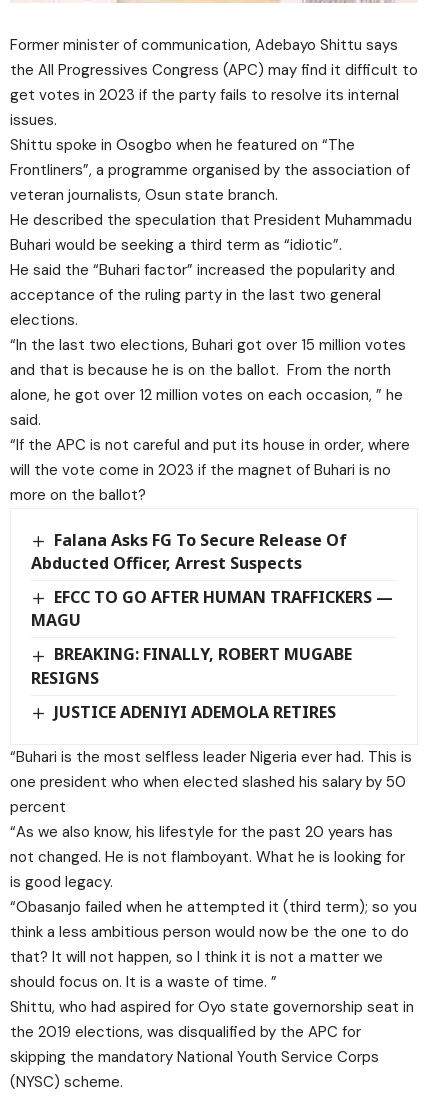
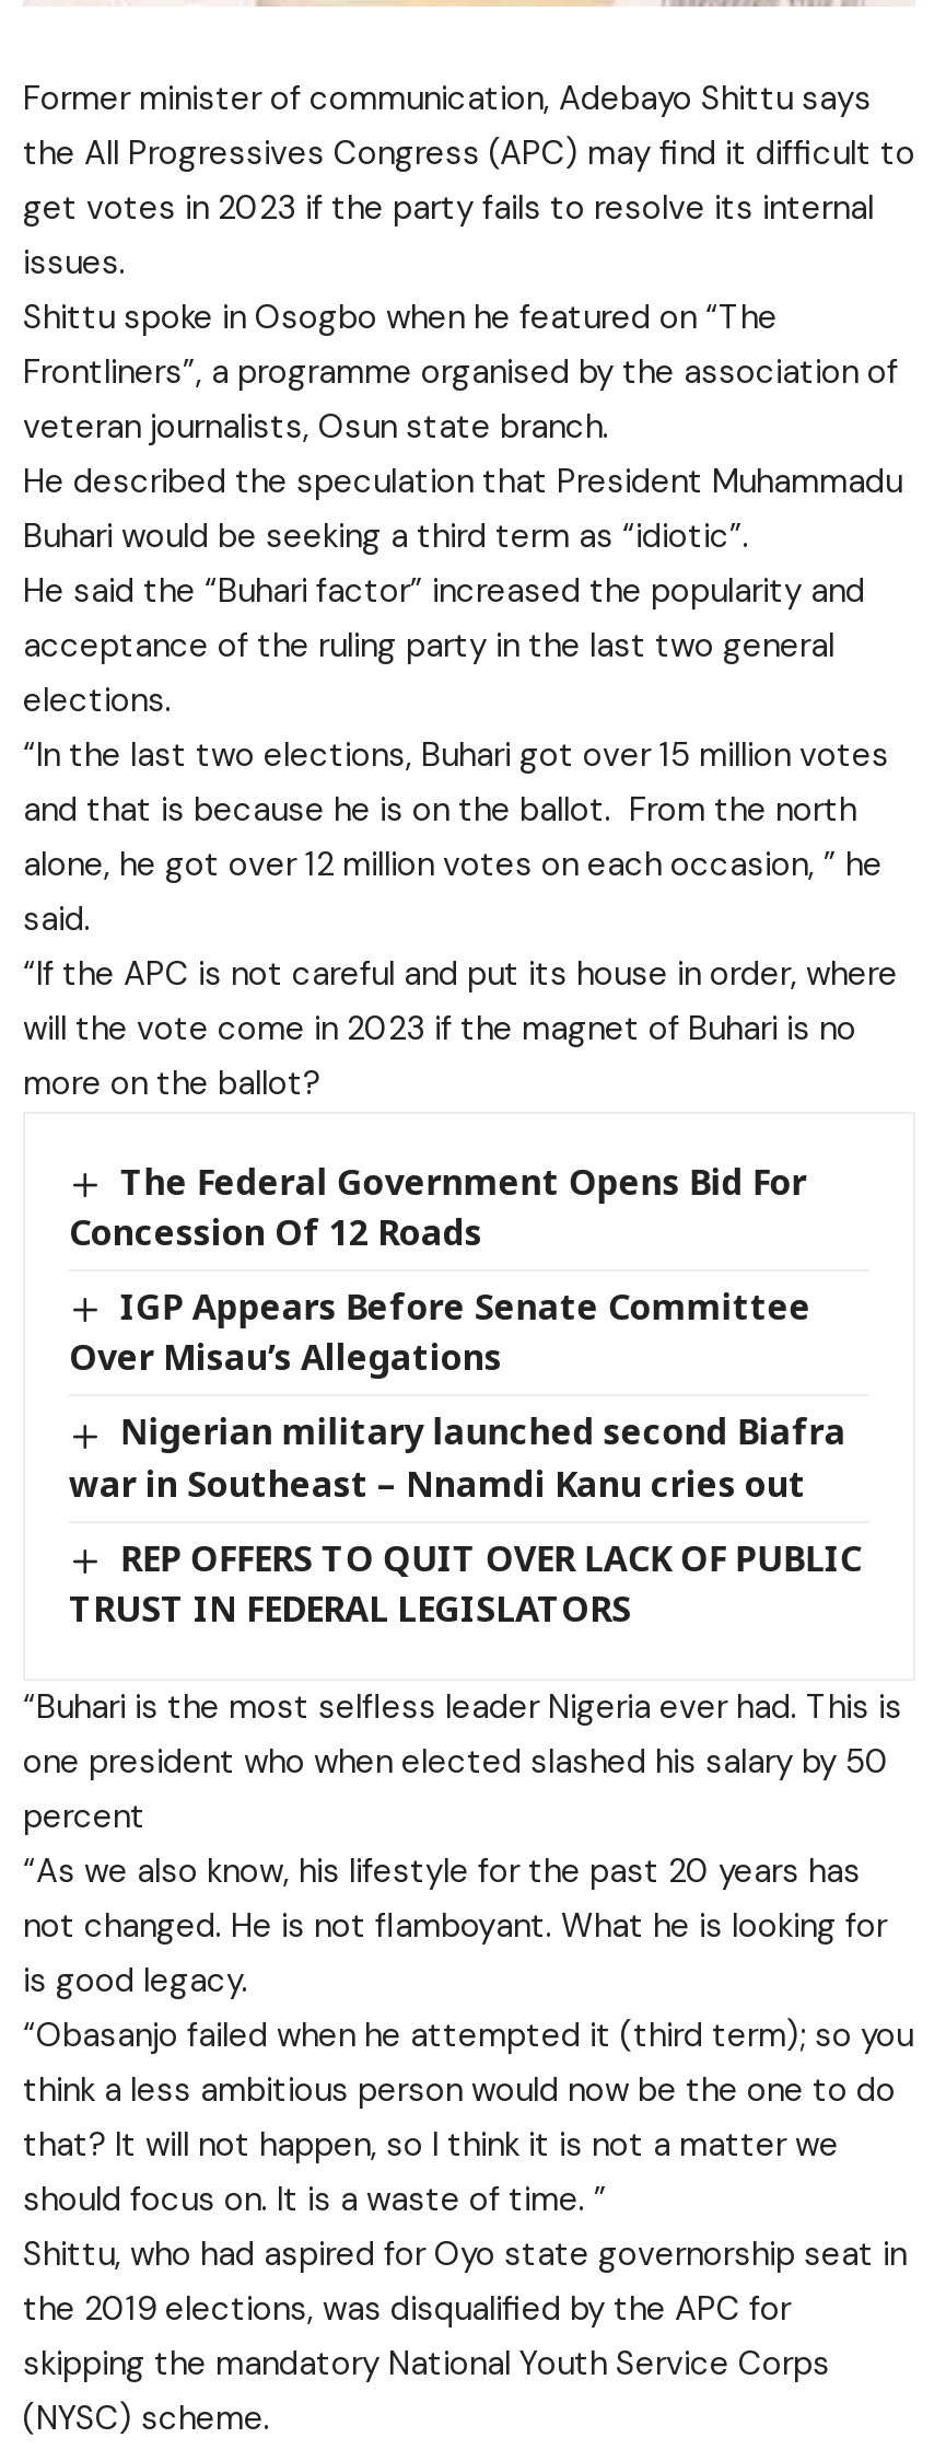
- Falana Asks FG To Secure Release Of
- Abducted Officer, Arrest Suspects
+ The Federal Government Opens Bid For
+ Concession Of 12 Roads

- EFCC TO GO AFTER HUMAN TRAFFICKERS —
- MAGU
+ IGP Appears Before Senate Committee
+ Over Misau’s Allegations

- BREAKING: FINALLY, ROBERT MUGABE
- RESIGNS
+ Nigerian military launched second Biafra
+ war in Southeast – Nnamdi Kanu cries out

- JUSTICE ADENIYI ADEMOLA RETIRES
+ REP OFFERS TO QUIT OVER LACK OF PUBLIC
+ TRUST IN FEDERAL LEGISLATORS
